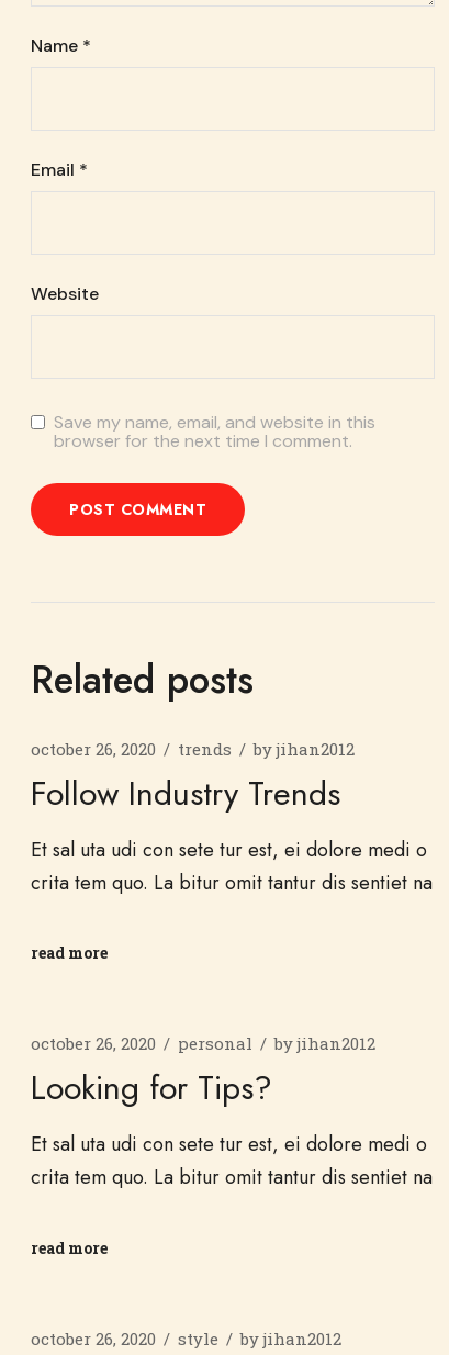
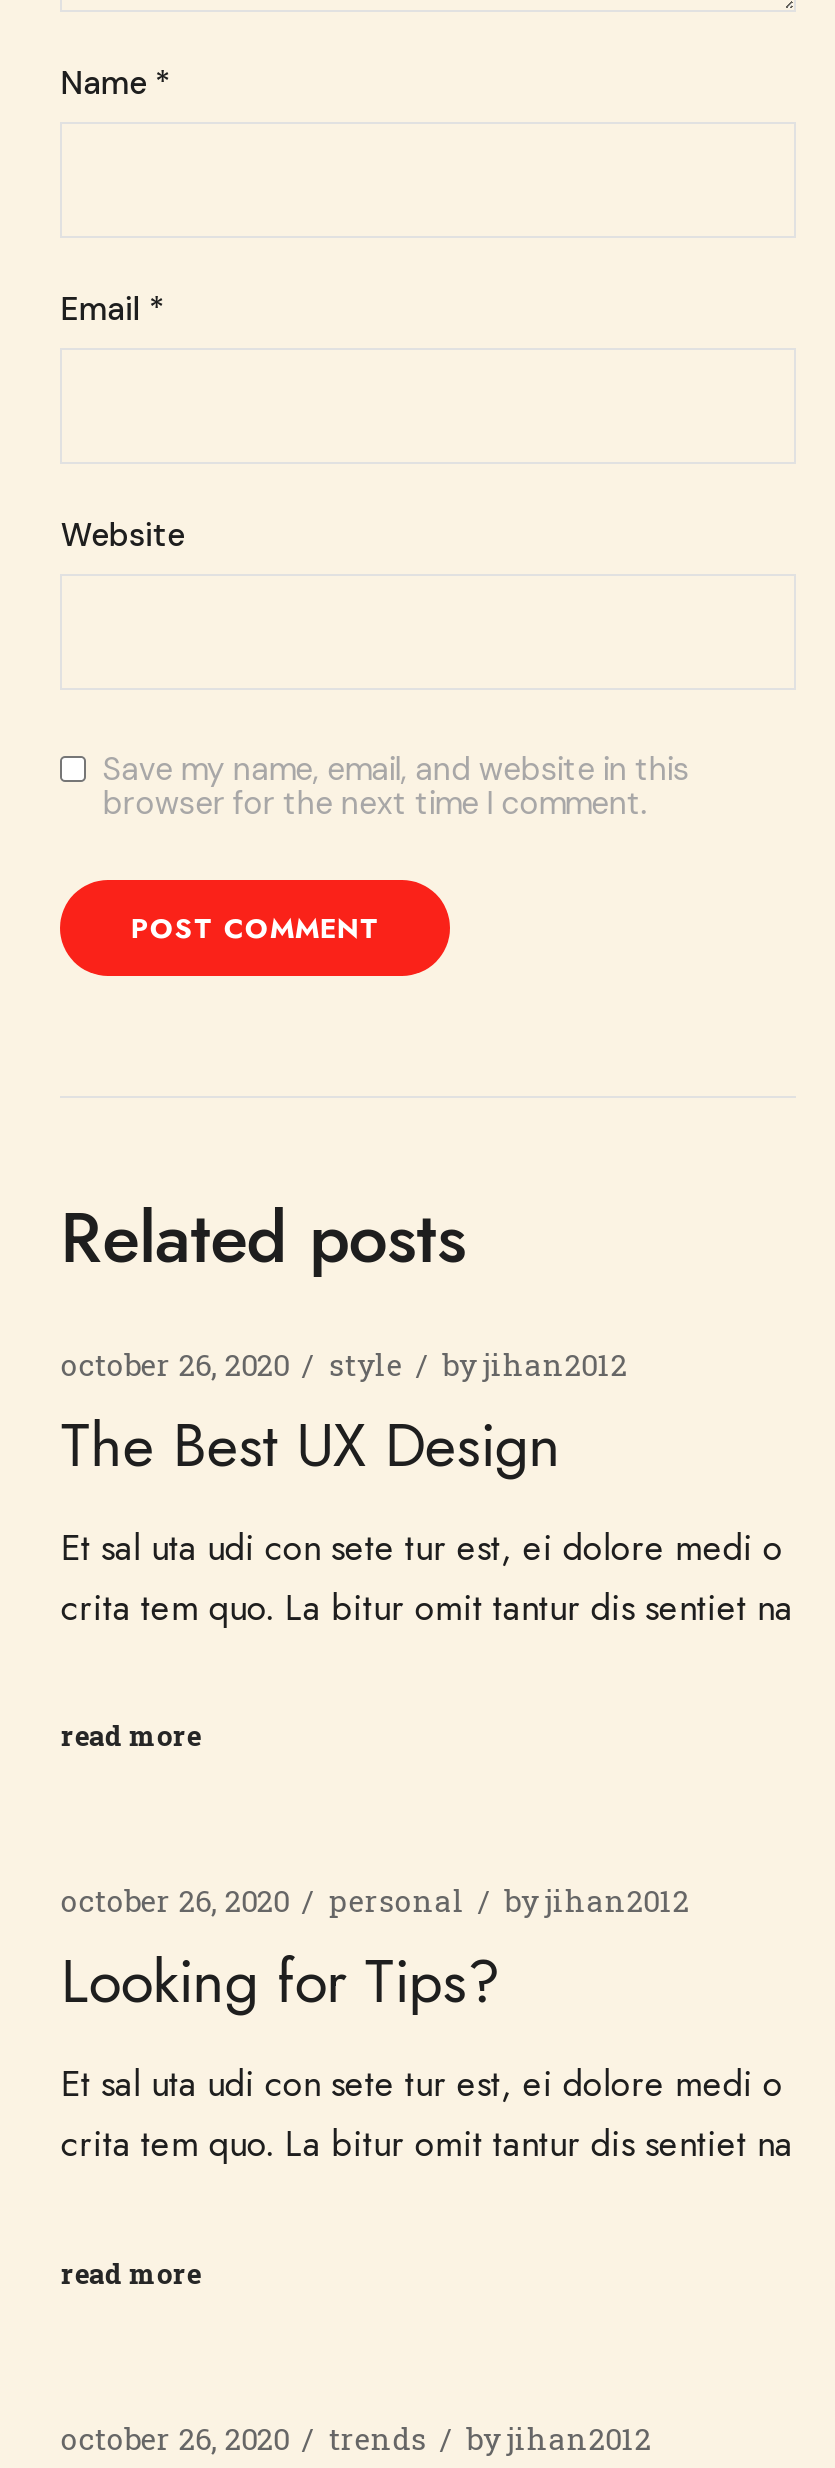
moved down: trends

- Follow Industry Trends
+ The Best UX Design

moved up: style
